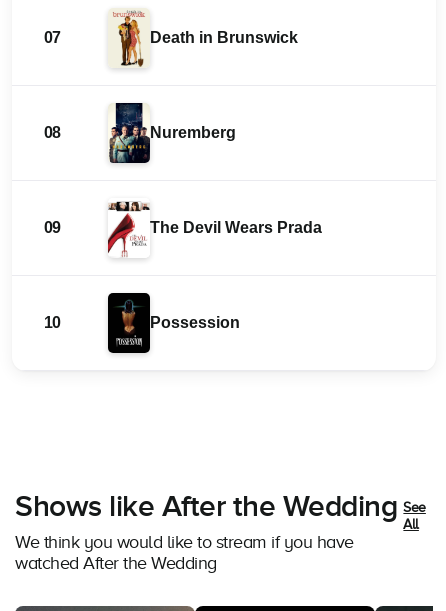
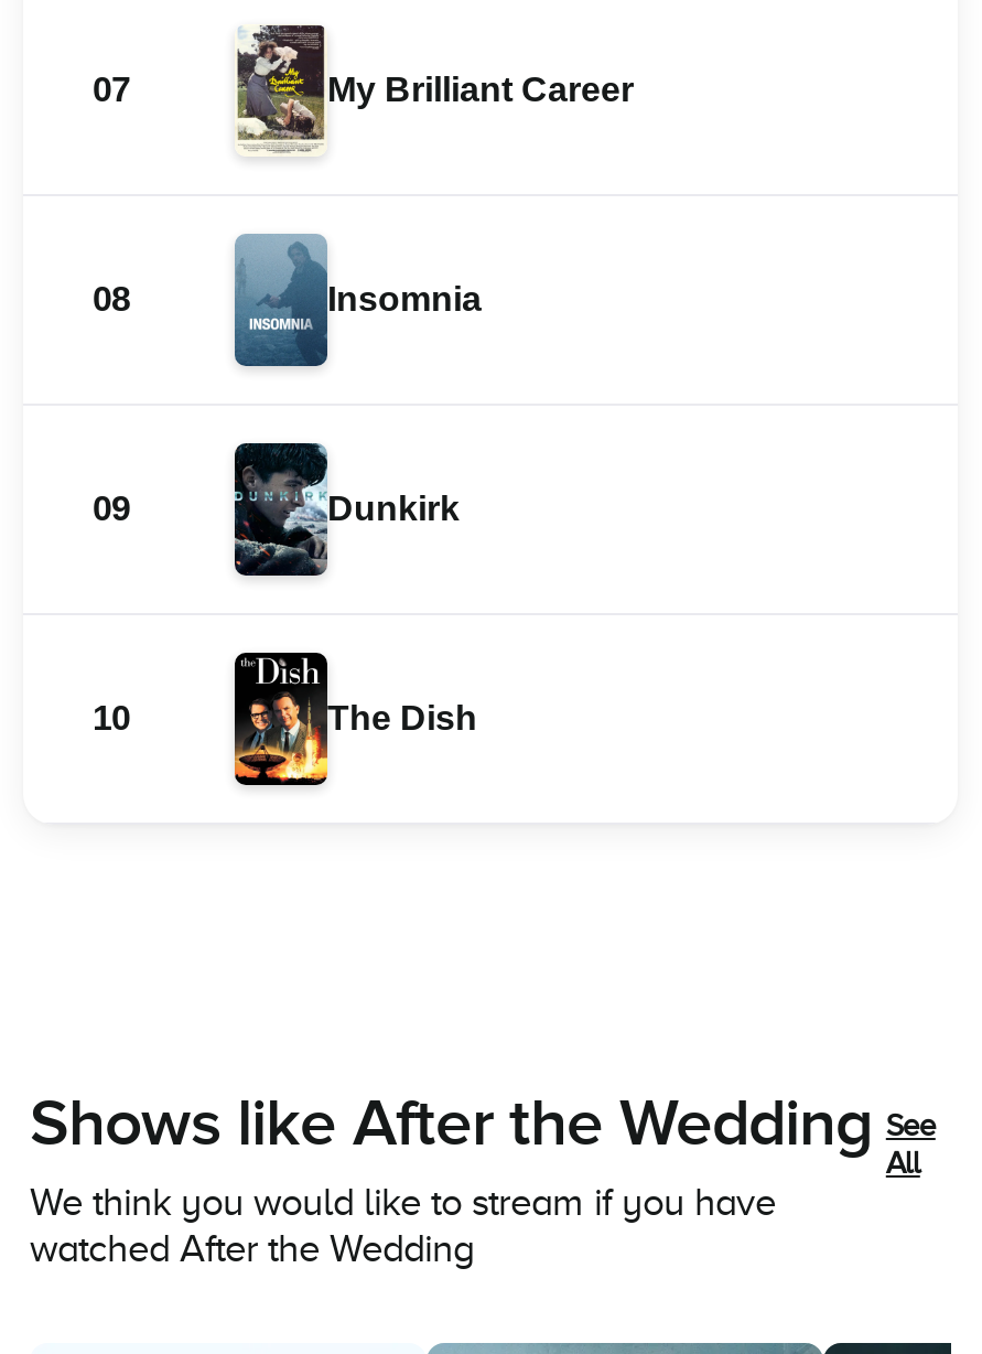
- [image]
- Death in Brunswick
+ [image]
+ My Brilliant Career

- [image]
- Nuremberg
+ [image]
+ Insomnia

- [image]
- The Devil Wears Prada
+ [image]
+ Dunkirk

- [image]
- Possession
+ [image]
+ The Dish
